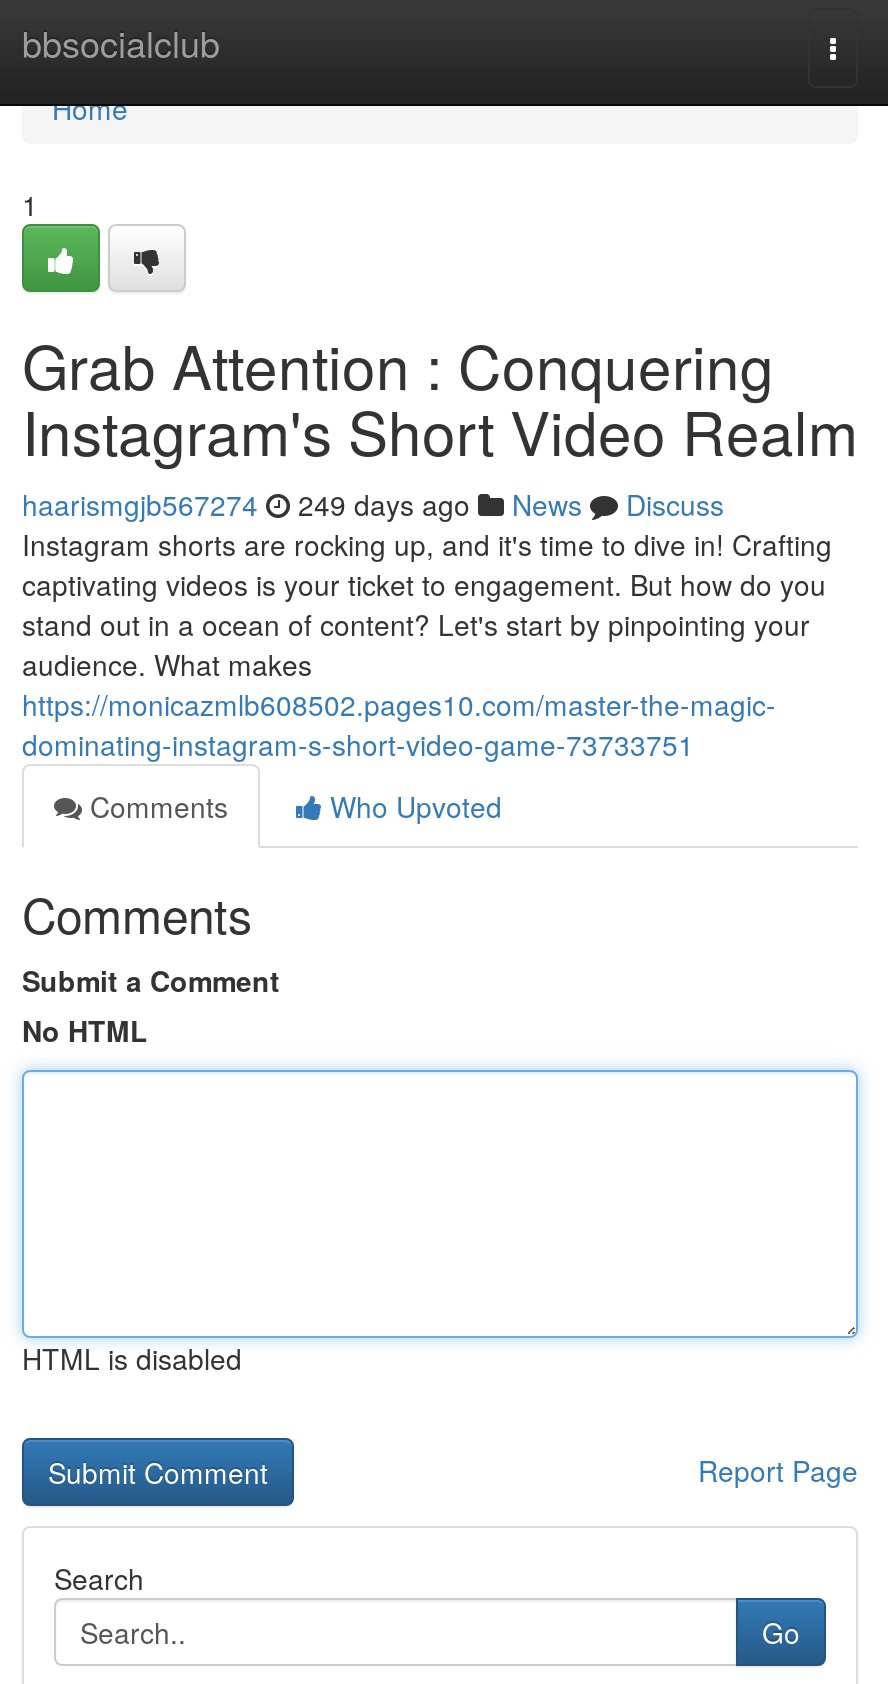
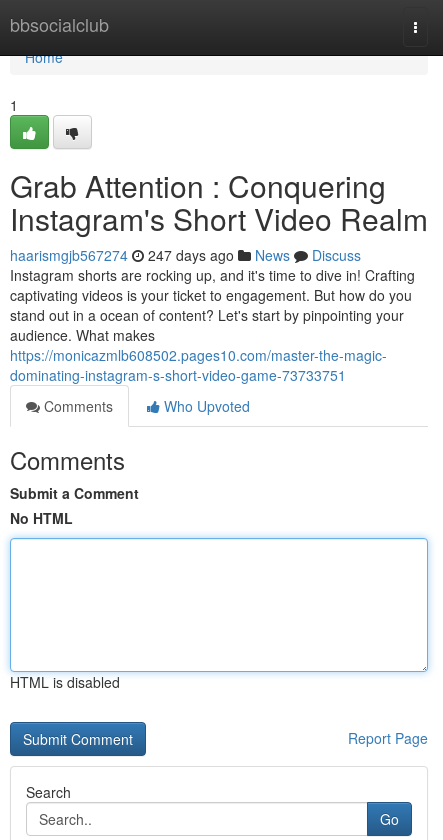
- haarismgjb567274 249 days ago News Discuss
+ haarismgjb567274 247 days ago News Discuss
